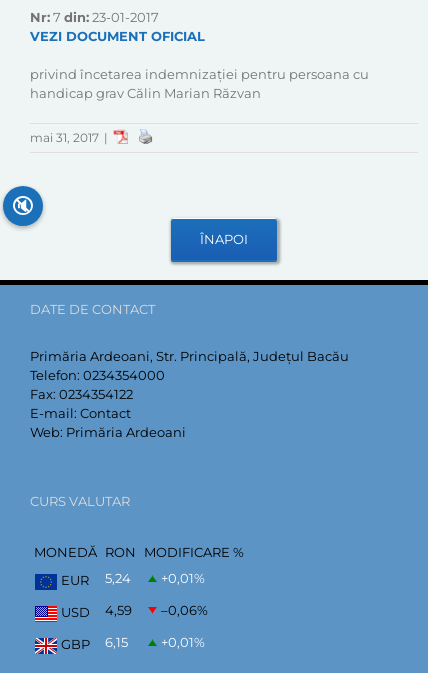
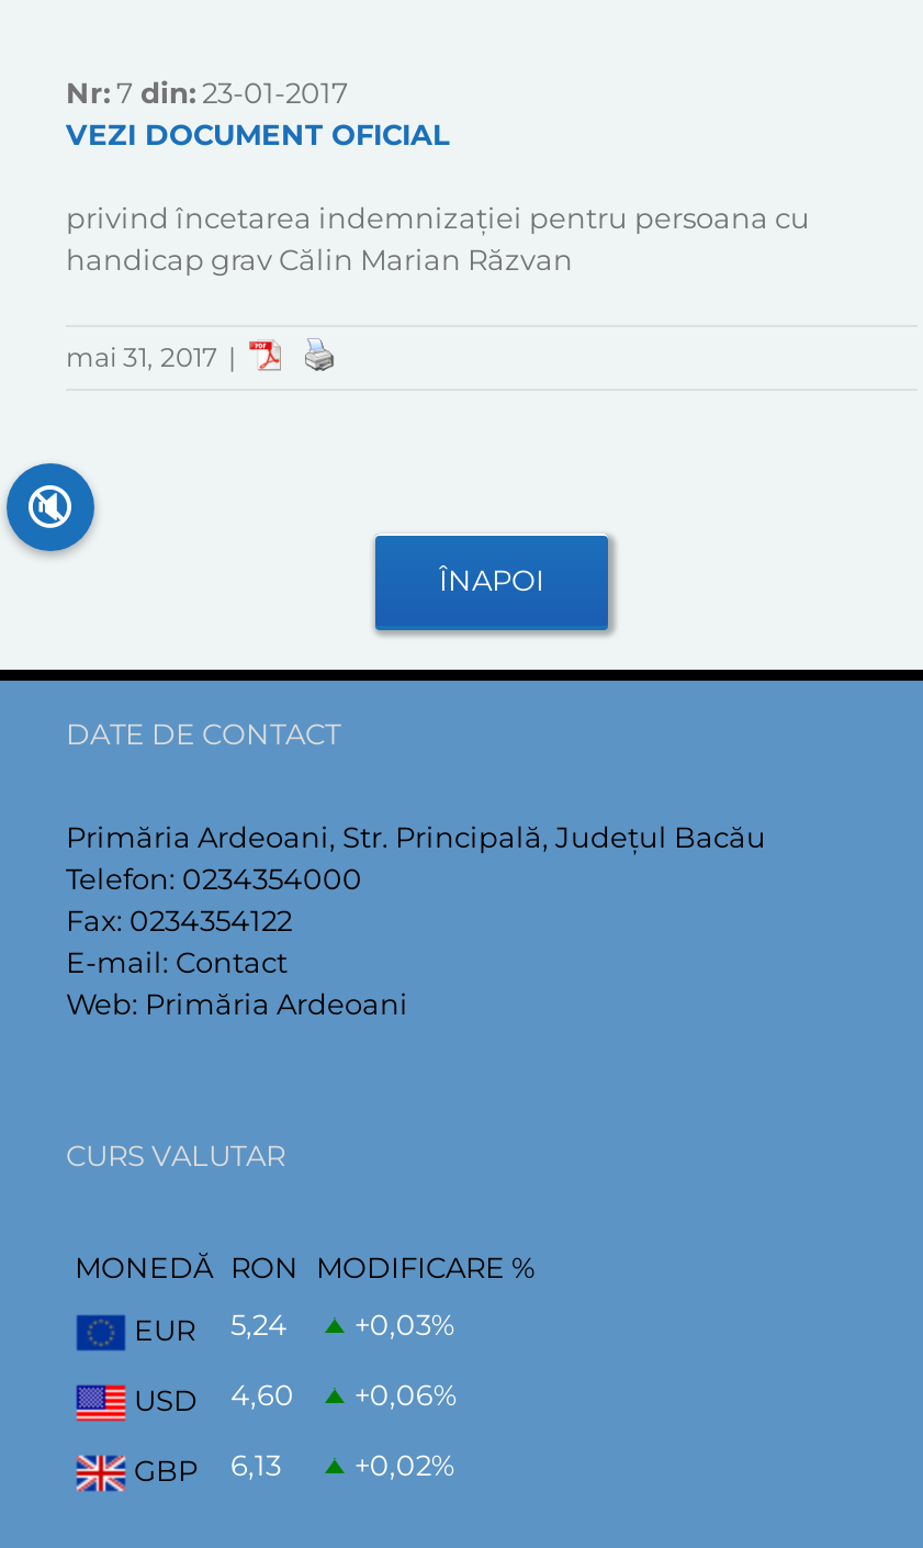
- EUR 5,24 +0,01%
+ EUR 5,24 +0,03%

- 4,59
+ 4,60

- –0,06%
+ +0,06%

- GBP 6,15
+ GBP 6,13

- +0,01%
+ +0,02%
